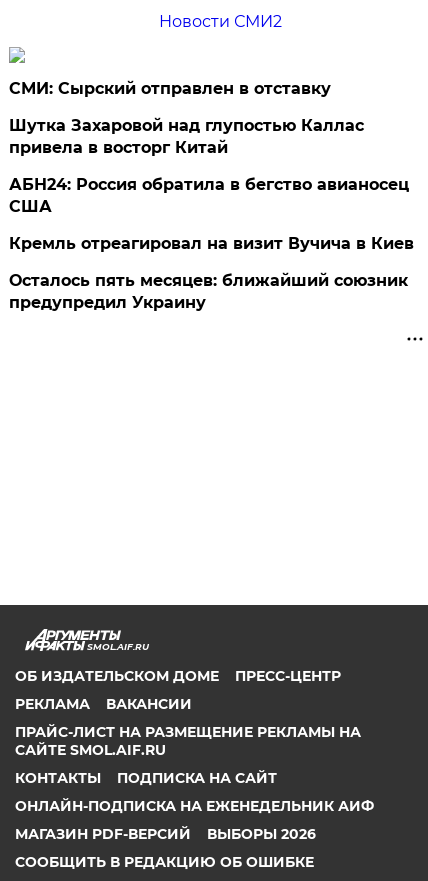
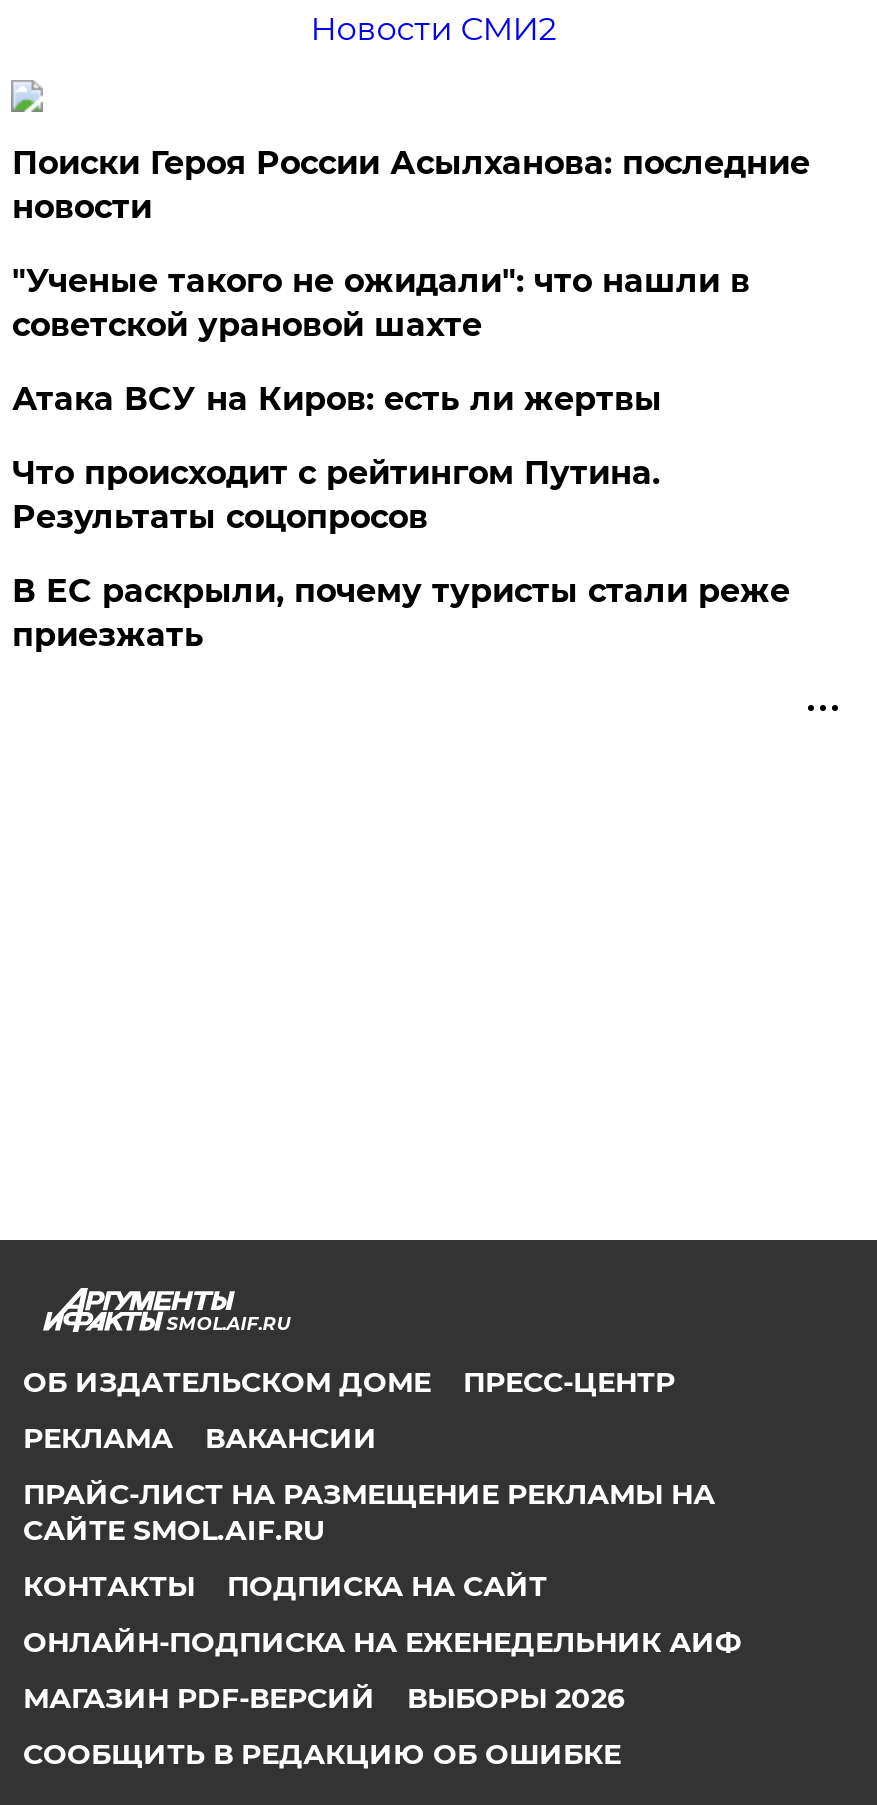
- СМИ: Сырский отправлен в отставку
+ Поиски Героя России Асылханова: последние
+ новости

- Шутка Захаровой над глупостью Каллас
- привела в восторг Китай
+ "Ученые такого не ожидали": что нашли в
+ советской урановой шахте

- АБН24: Россия обратила в бегство авианосец
- США
+ Атака ВСУ на Киров: есть ли жертвы

- Кремль отреагировал на визит Вучича в Киев
+ Что происходит с рейтингом Путина.
+ Результаты соцопросов

- Осталось пять месяцев: ближайший союзник
- предупредил Украину
+ В ЕС раскрыли, почему туристы стали реже
+ приезжать
